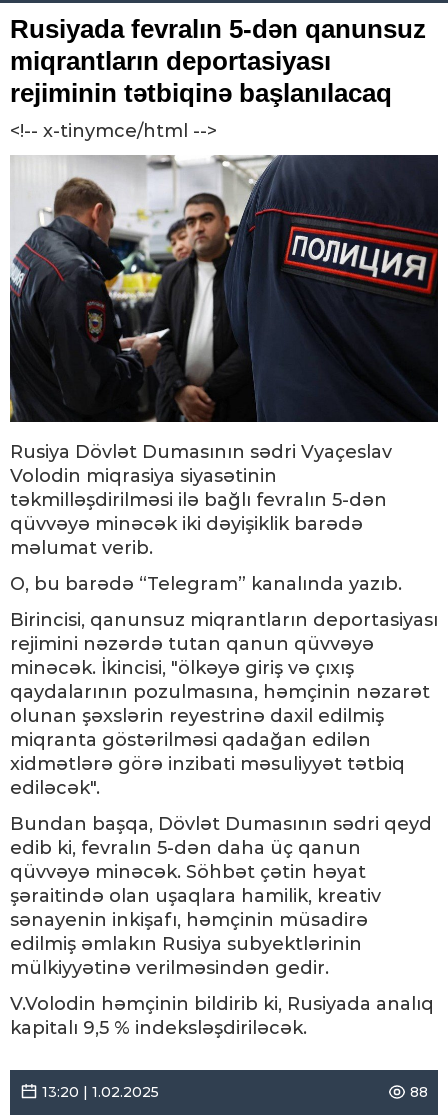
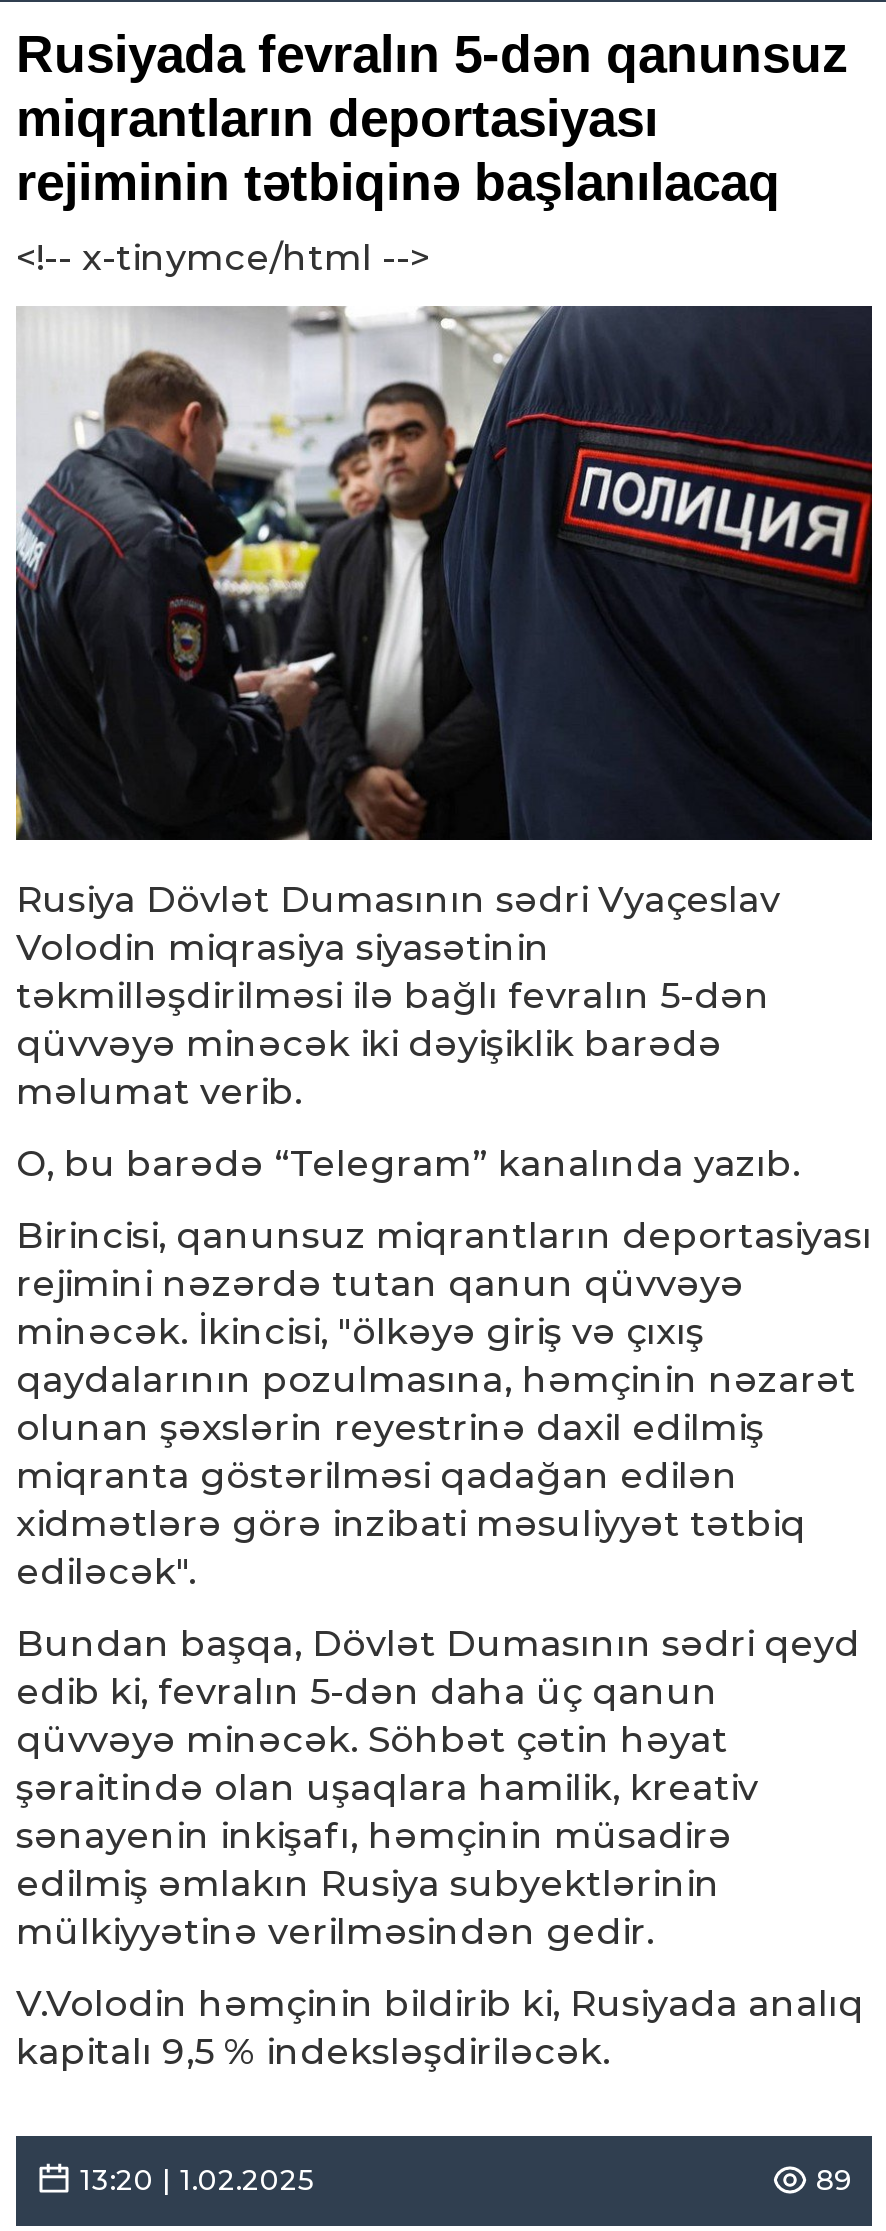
- 88
+ 89
